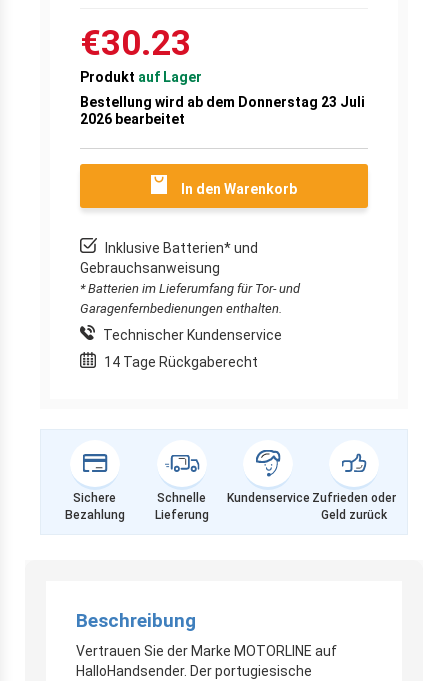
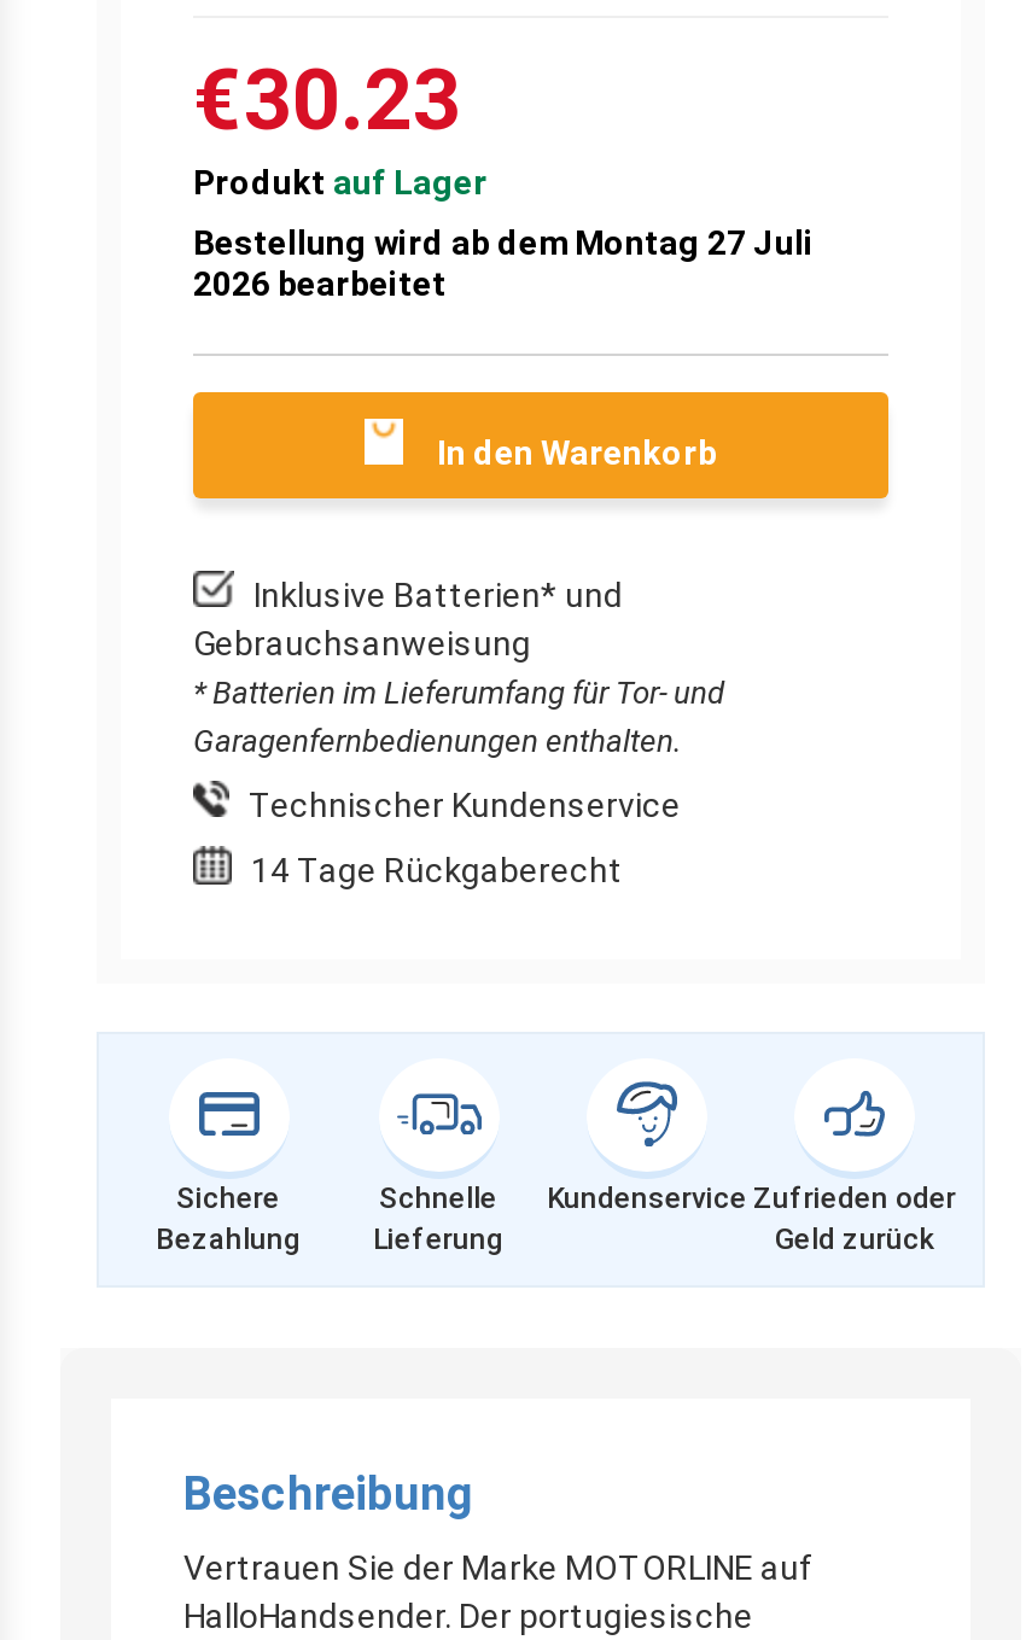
- Bestellung wird ab dem Donnerstag 23 Juli
+ Bestellung wird ab dem Montag 27 Juli
